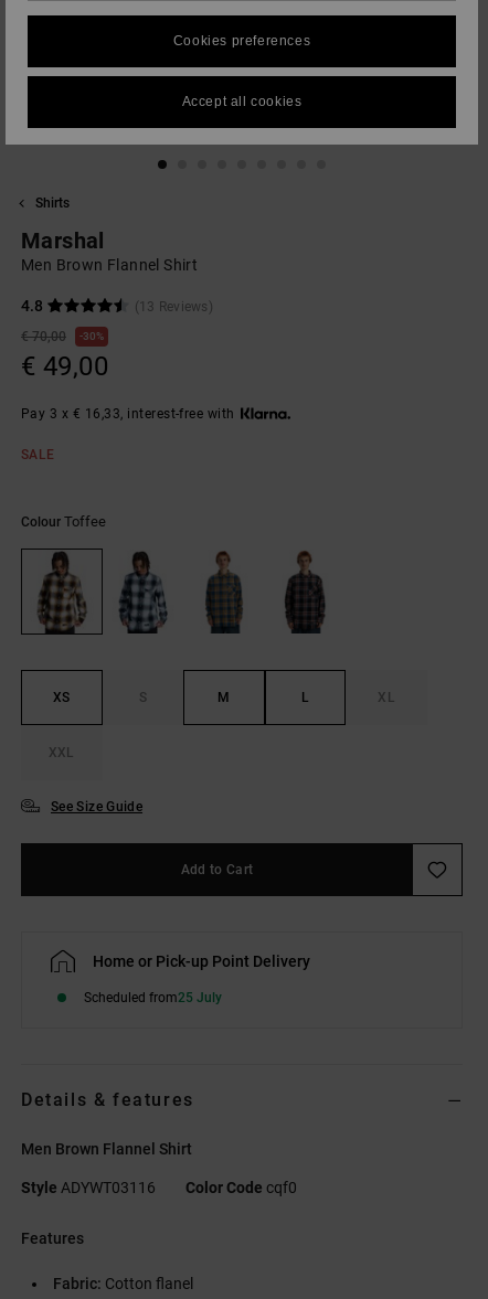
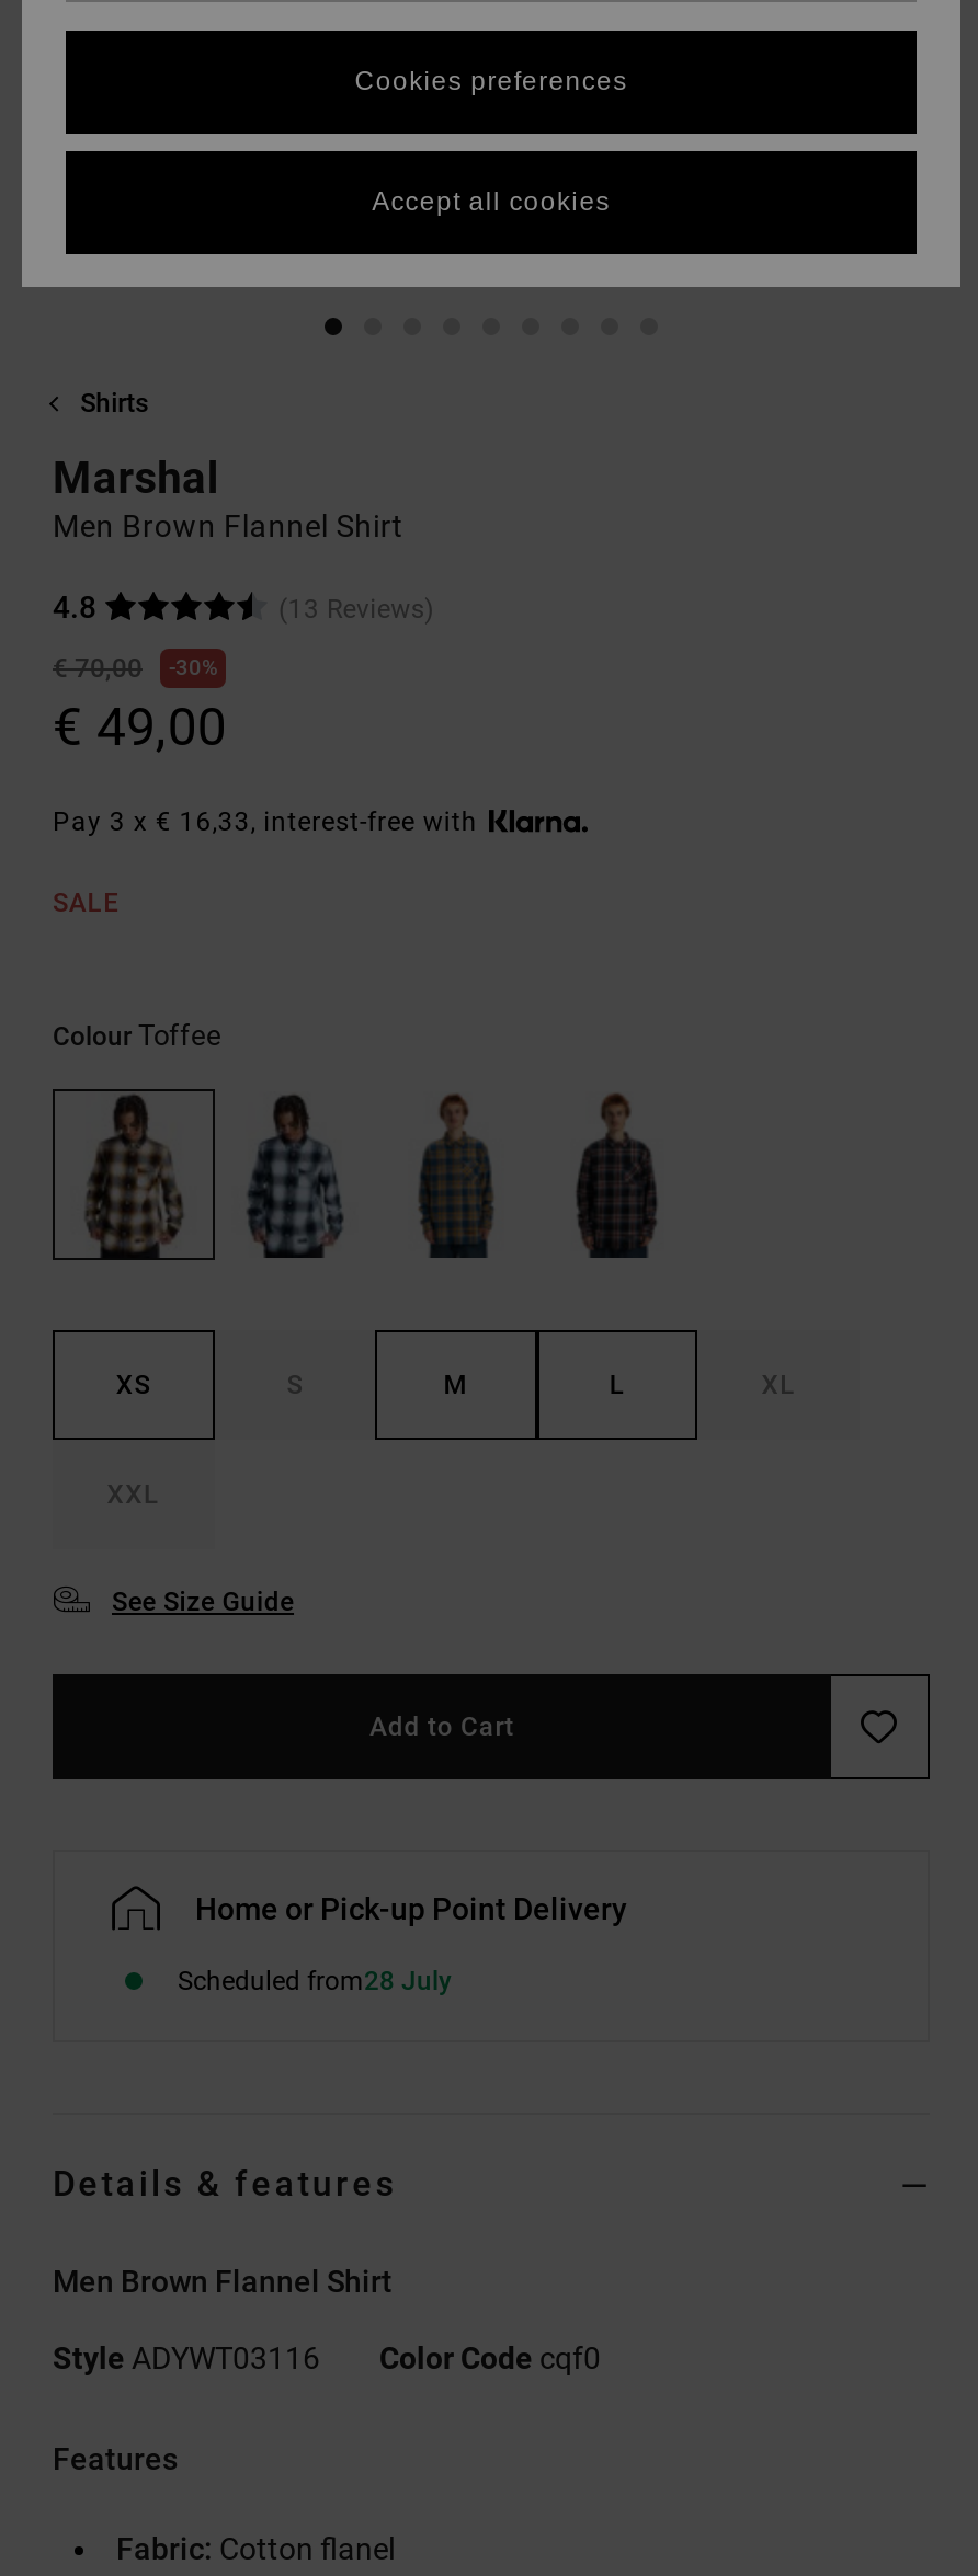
- Scheduled from25 July
+ Scheduled from28 July
